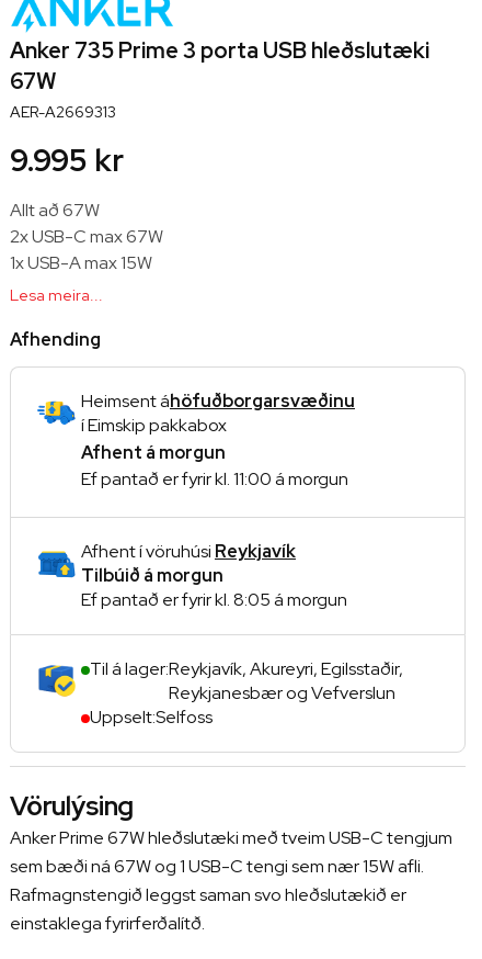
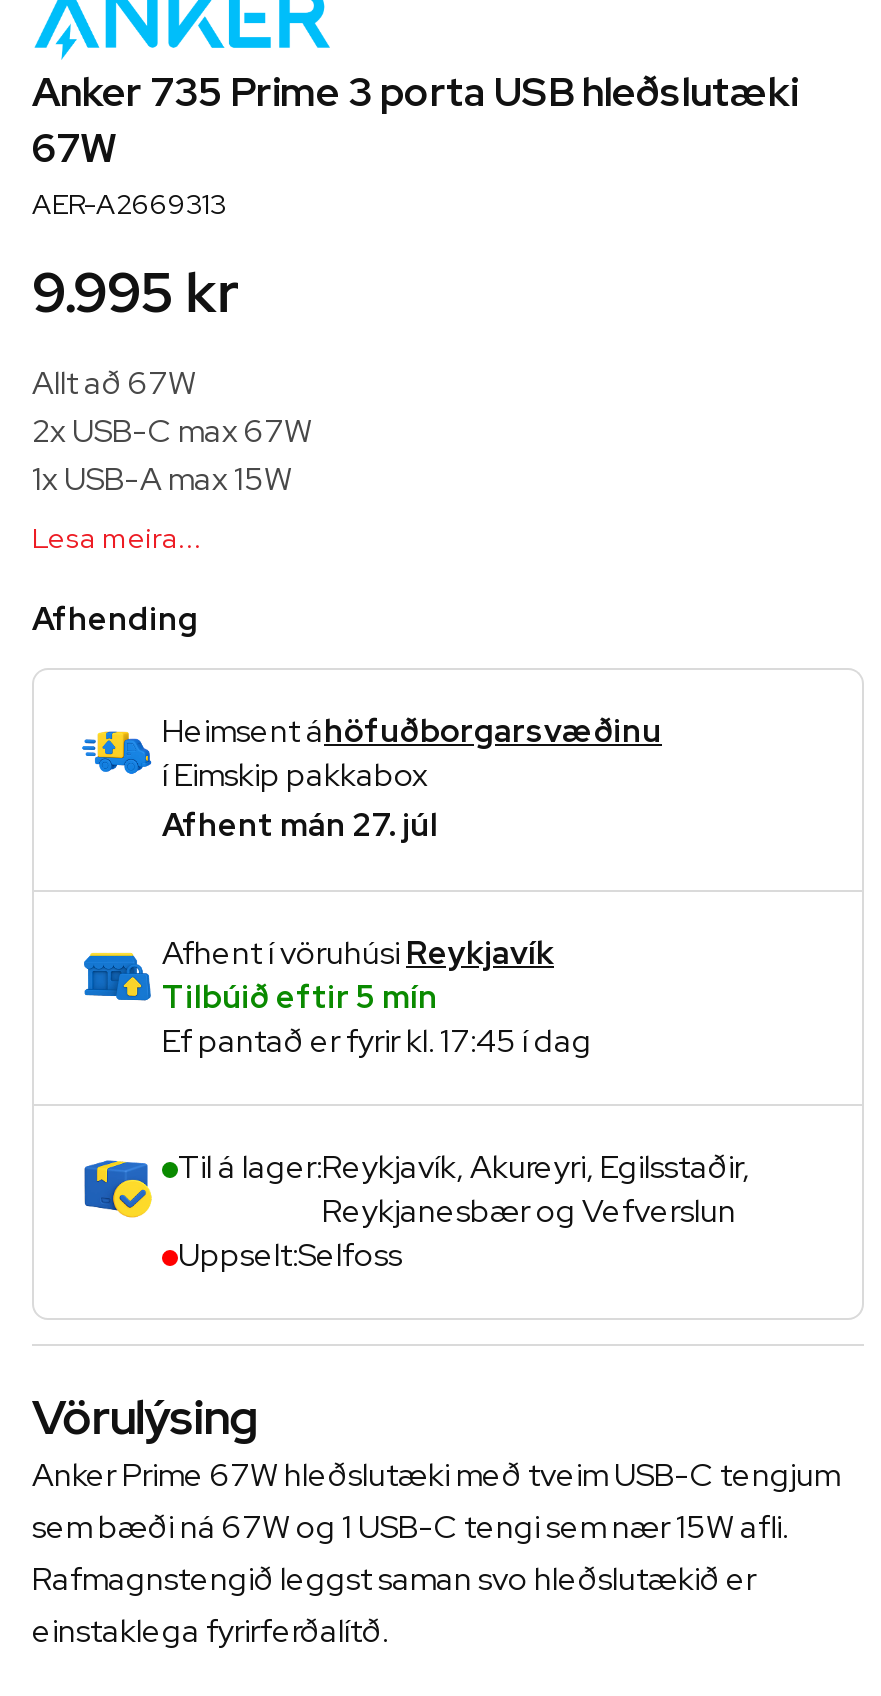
- Afhent á morgun
- Ef pantað er fyrir kl. 11:00 á morgun
+ Afhent mán 27. júl

- Tilbúið á morgun
- Ef pantað er fyrir kl. 8:05 á morgun
+ Tilbúið eftir 5 mín
+ Ef pantað er fyrir kl. 17:45 í dag
